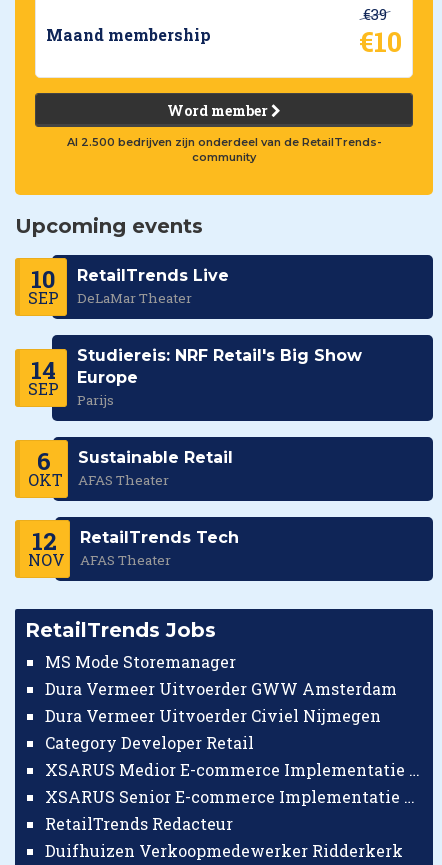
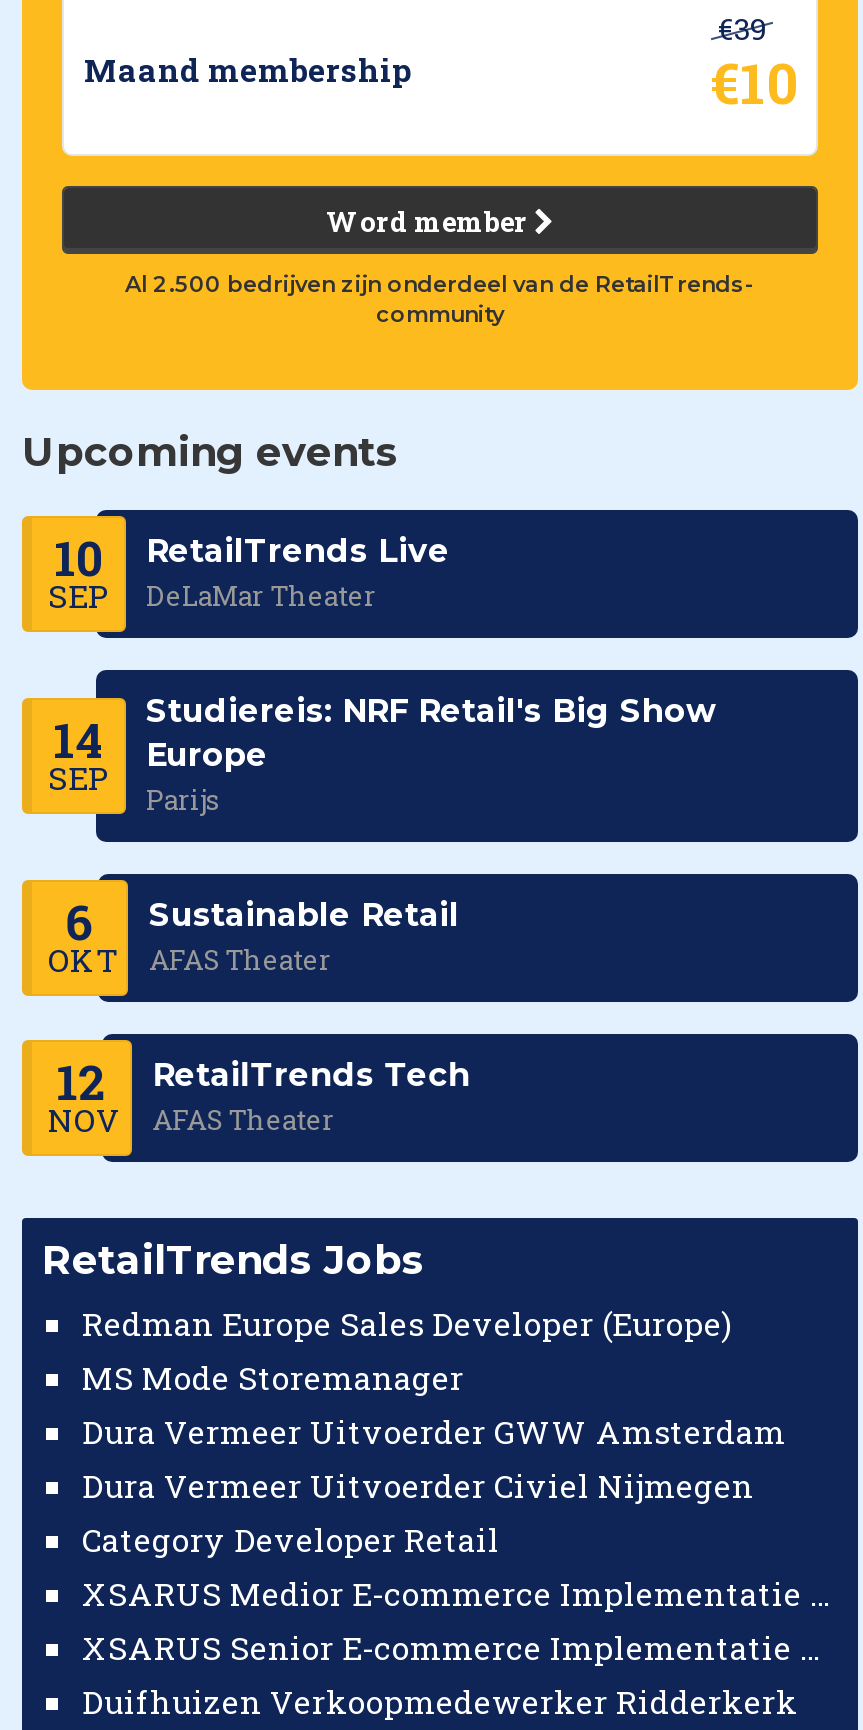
+ Redman Europe Sales Developer (Europe)

moved down: MS Mode Storemanager | Dura Vermeer Uitvoerder GWW Amsterdam | Dura Vermeer Uitvoerder Civiel Nijmegen | Category Developer Retail

- RetailTrends Redacteur
